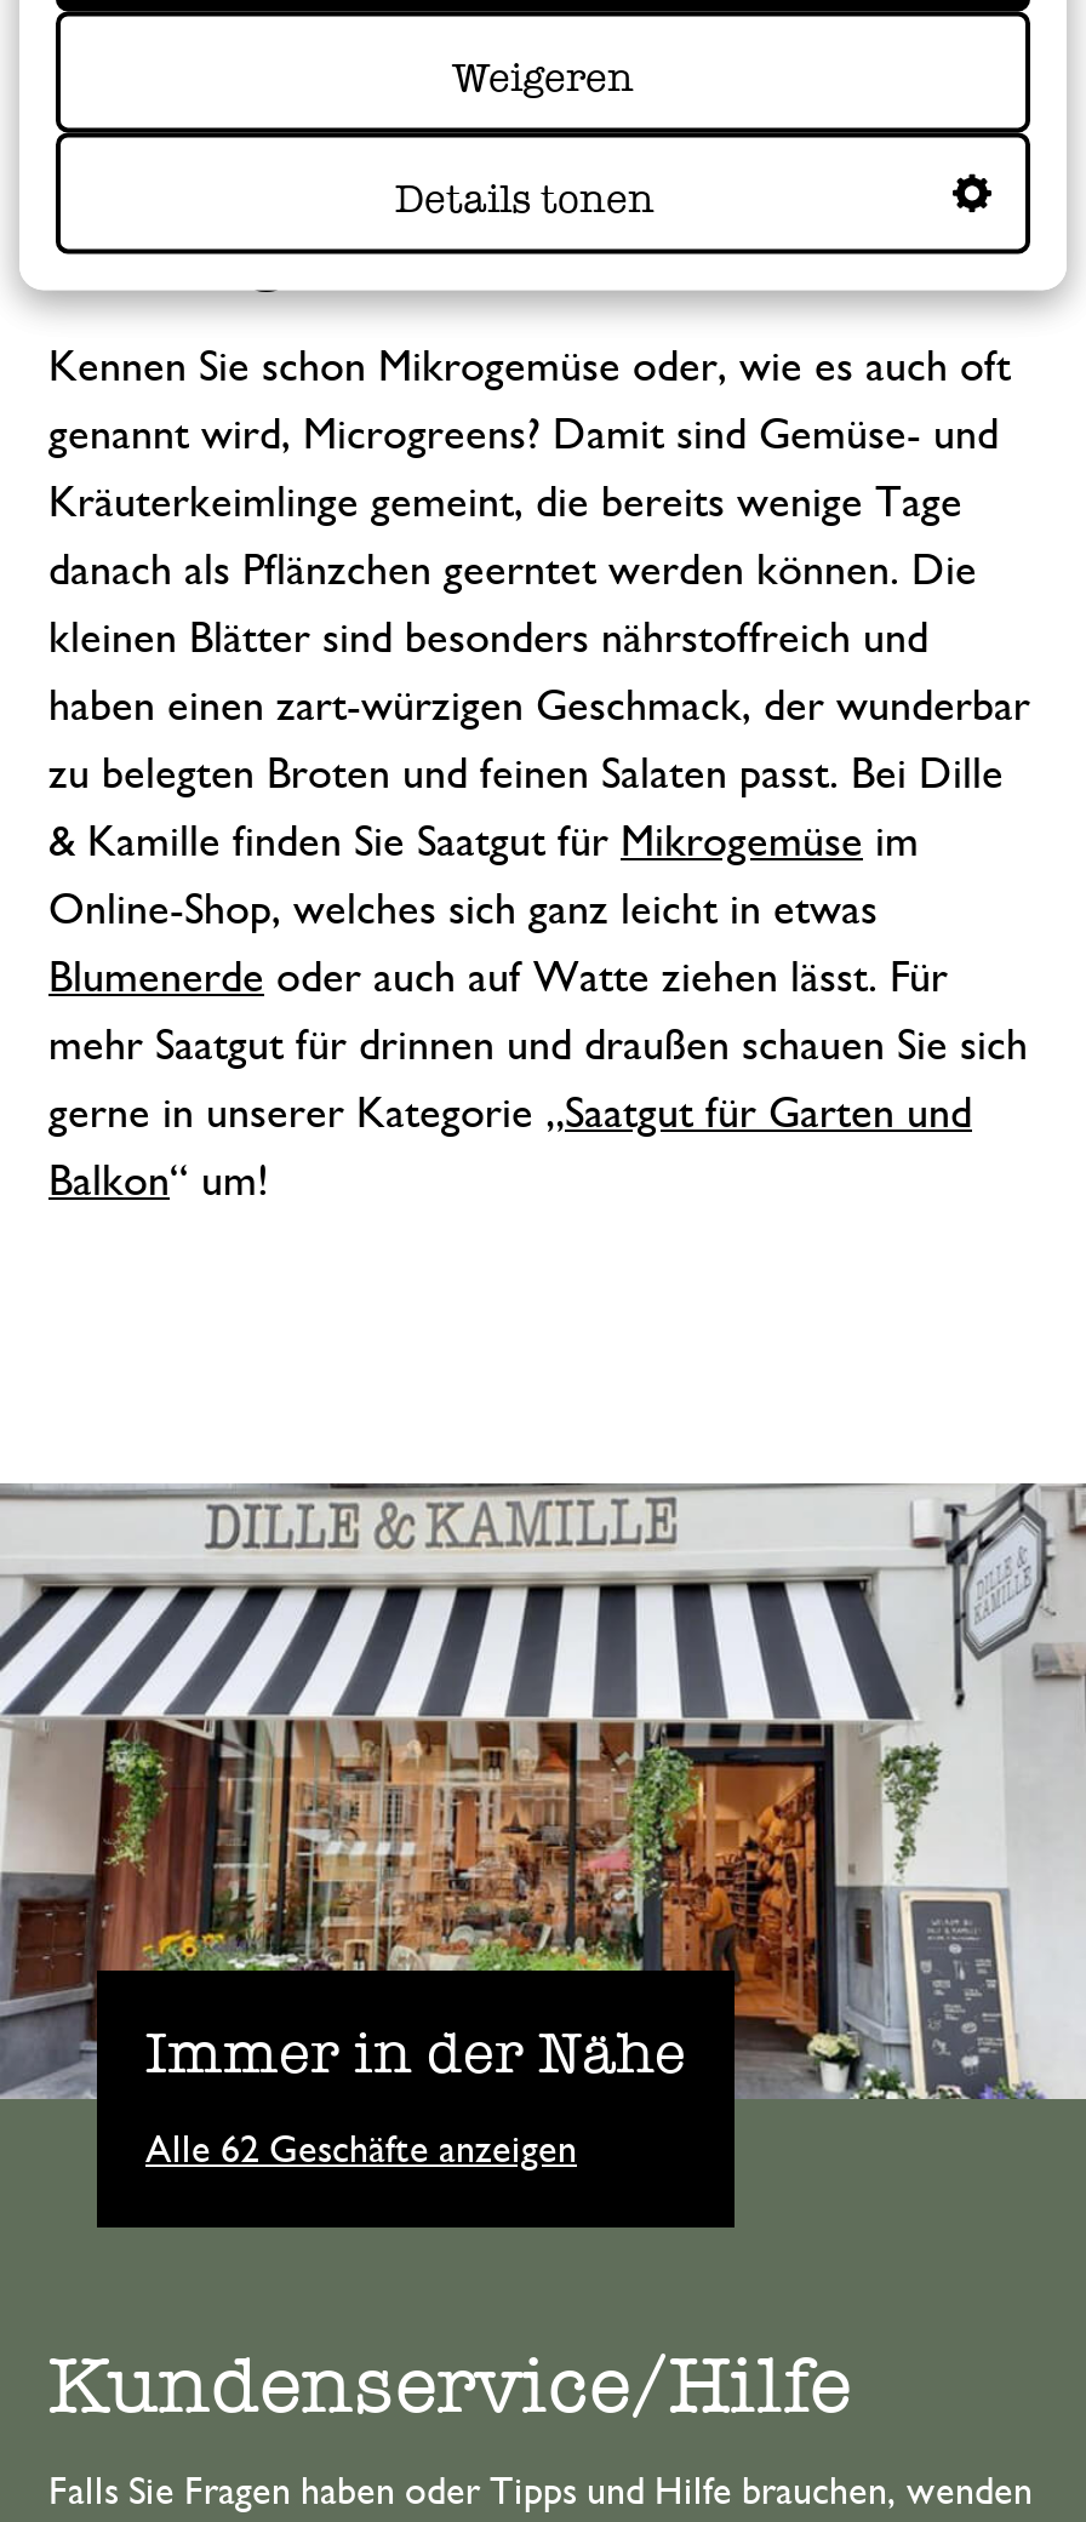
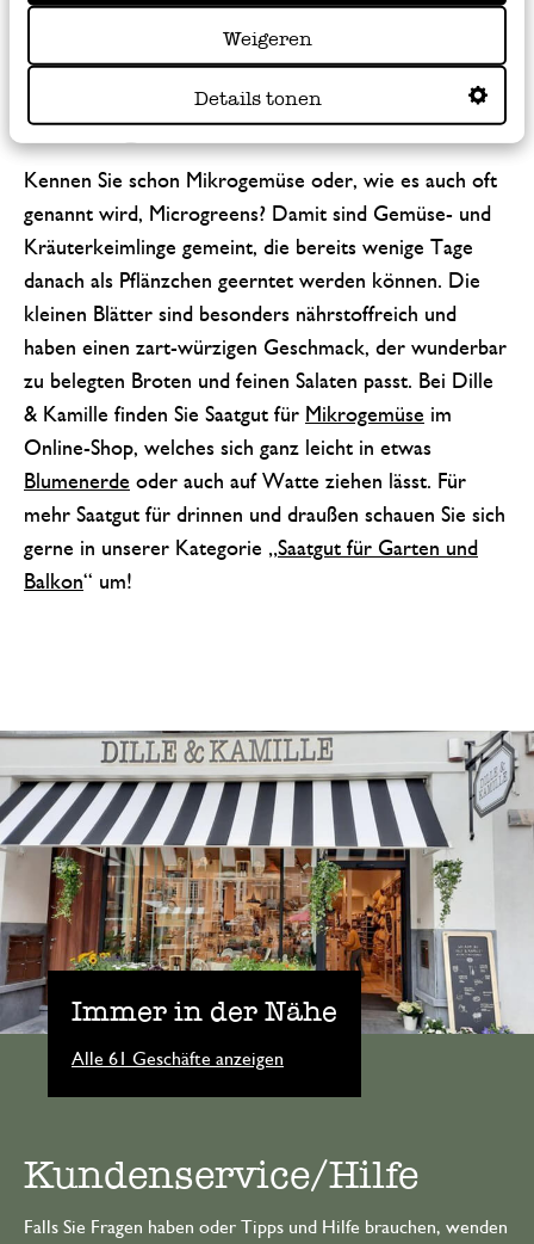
- Alle 62 Geschäfte anzeigen
+ Alle 61 Geschäfte anzeigen
